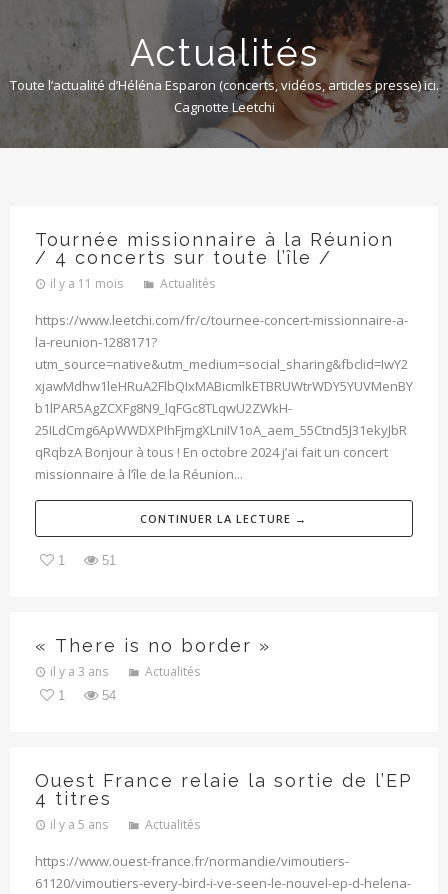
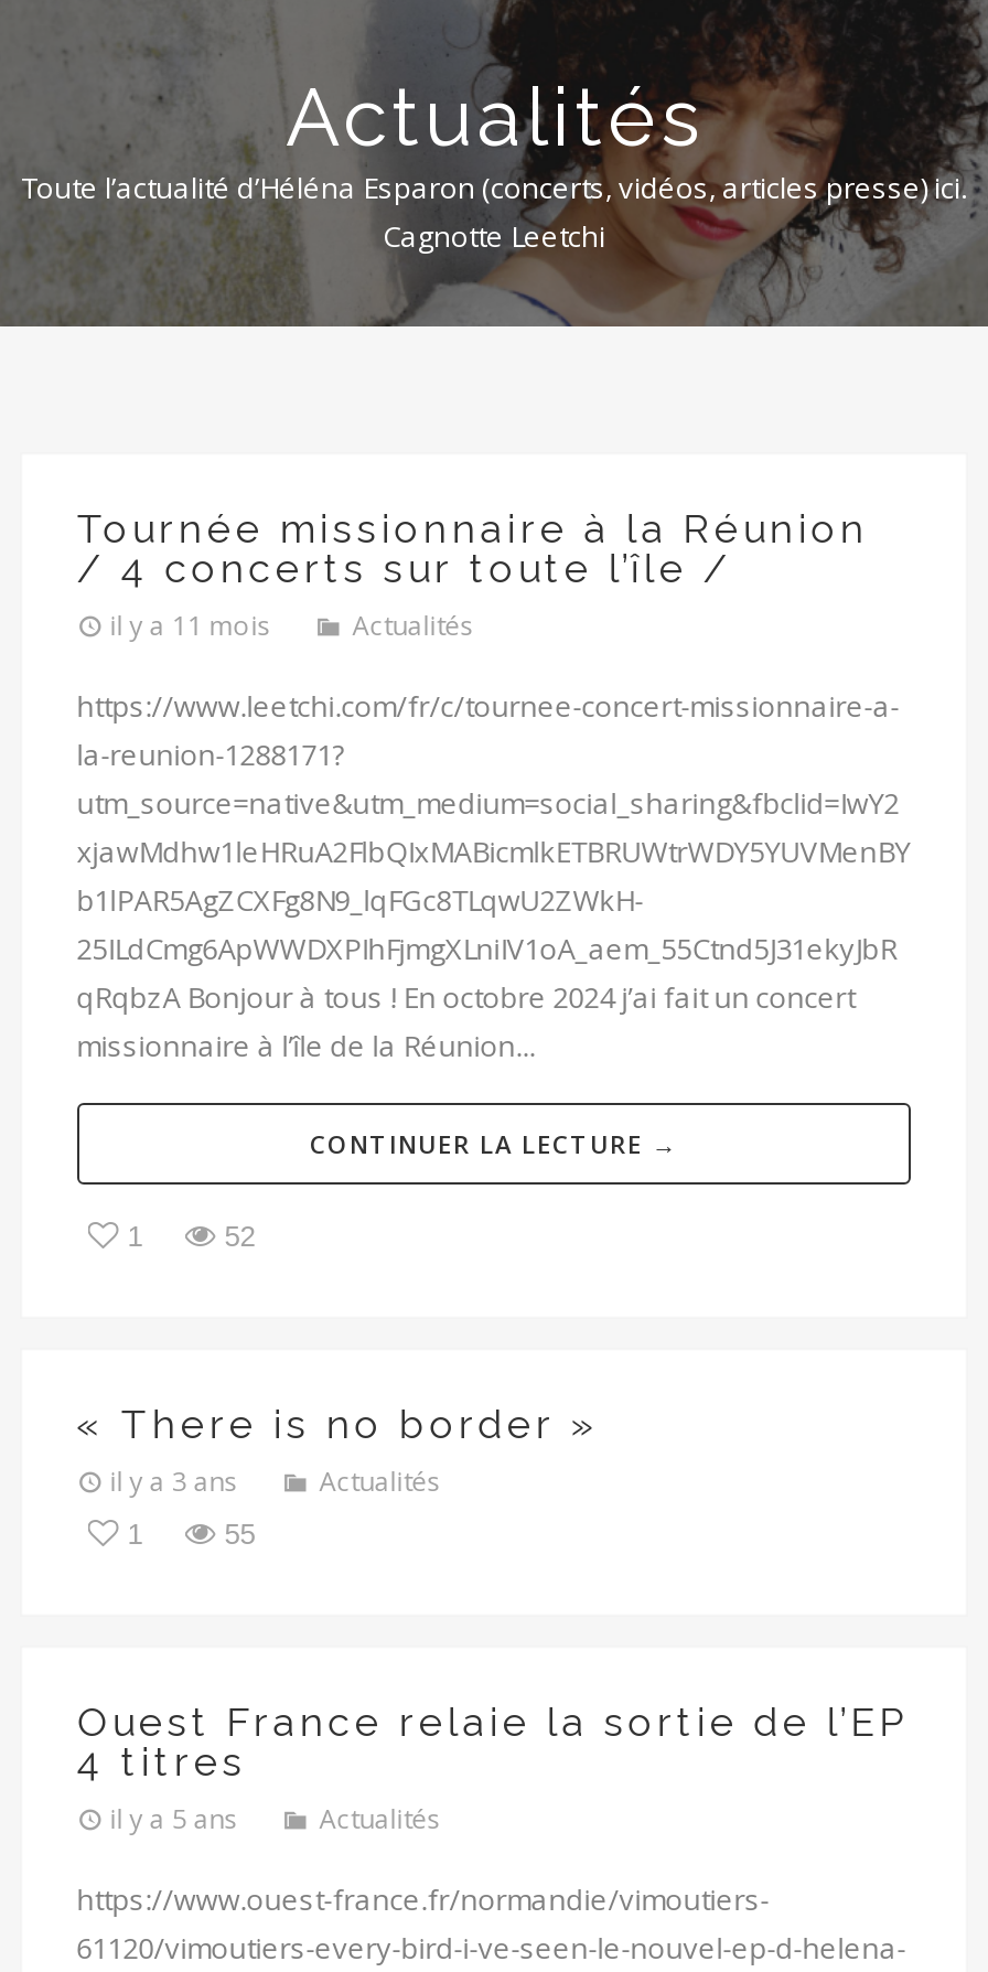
- 51
+ 52

- 54
+ 55
